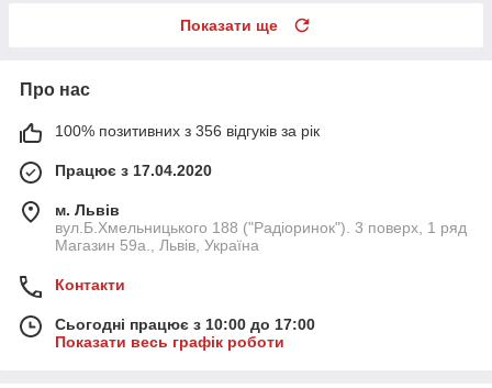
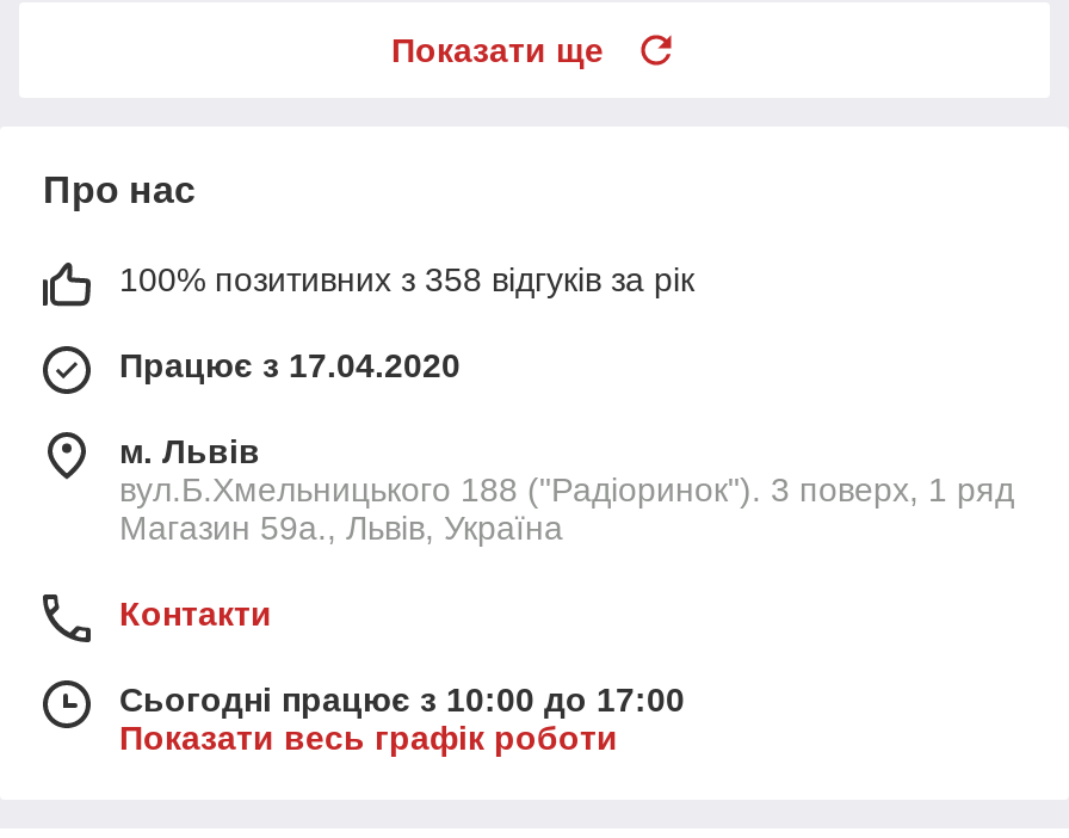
- 100% позитивних з 356 відгуків за рік
+ 100% позитивних з 358 відгуків за рік
